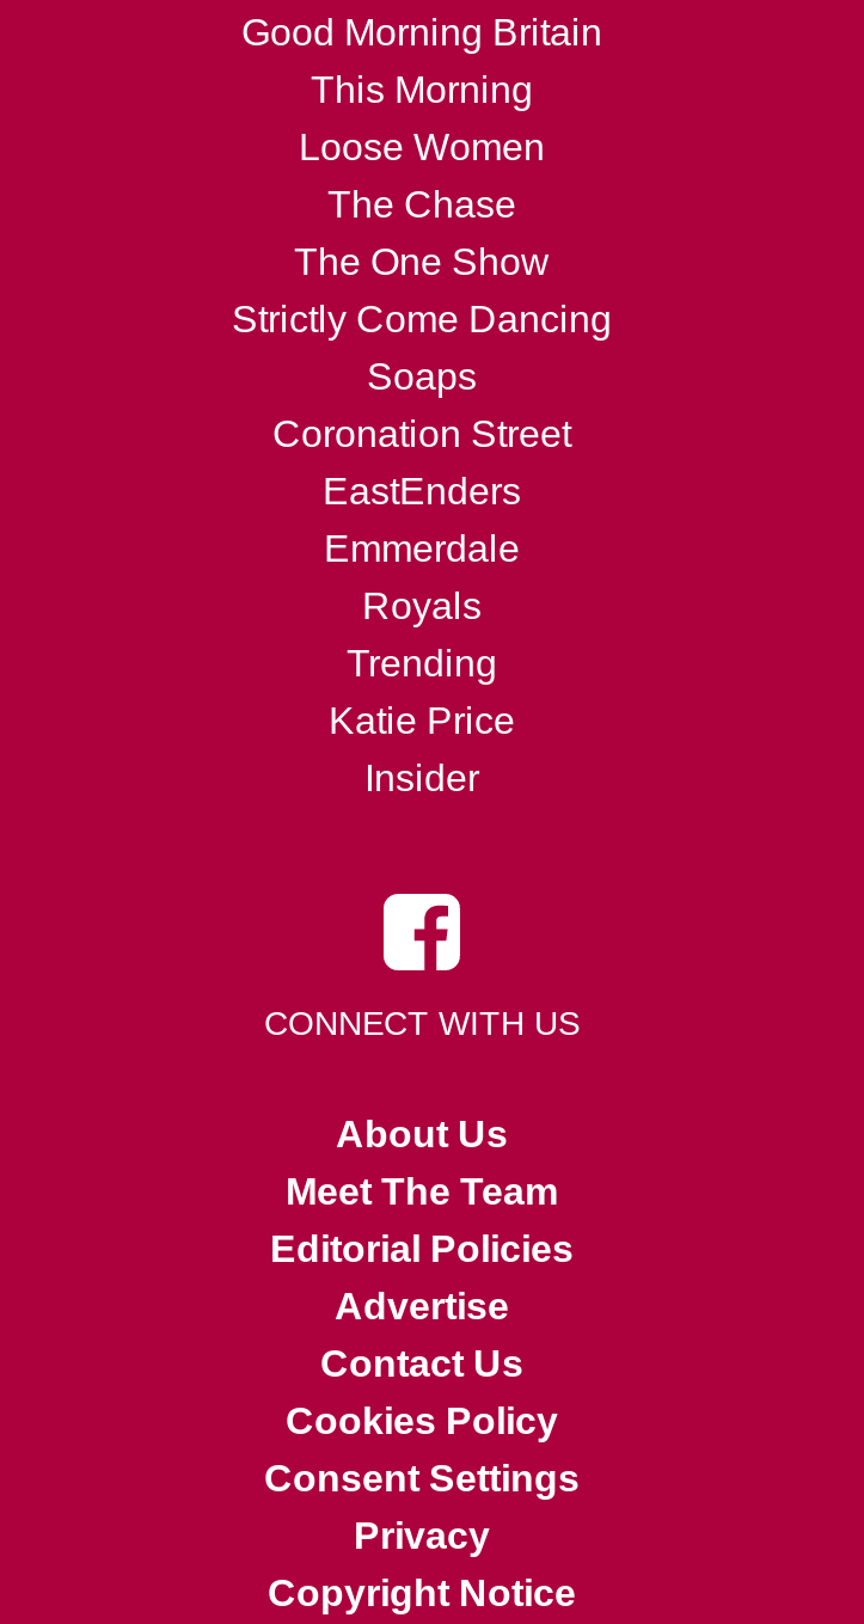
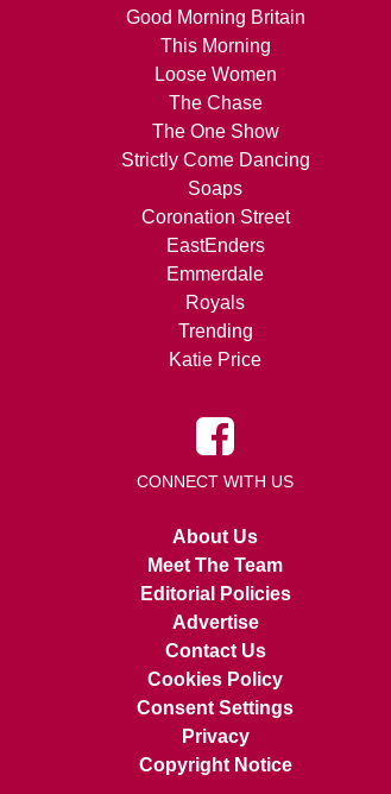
- Insider
